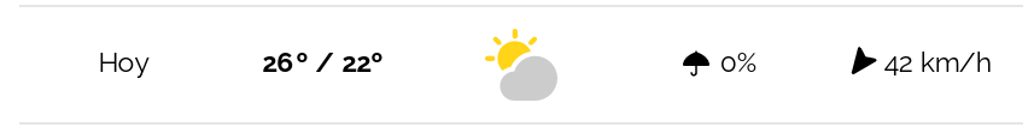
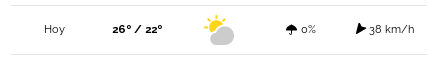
- 42 km/h
+ 38 km/h
